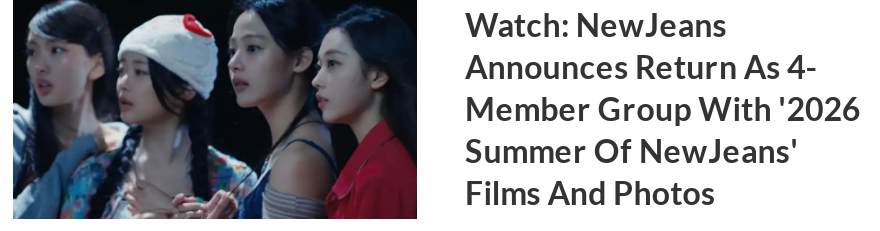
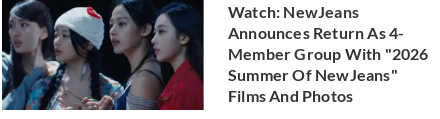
- Member Group With '2026
+ Member Group With "2026

- Summer Of NewJeans'
+ Summer Of NewJeans"
